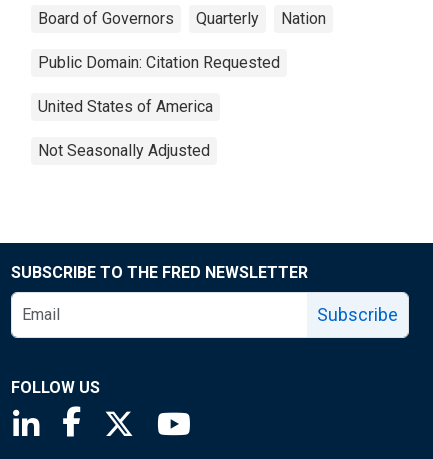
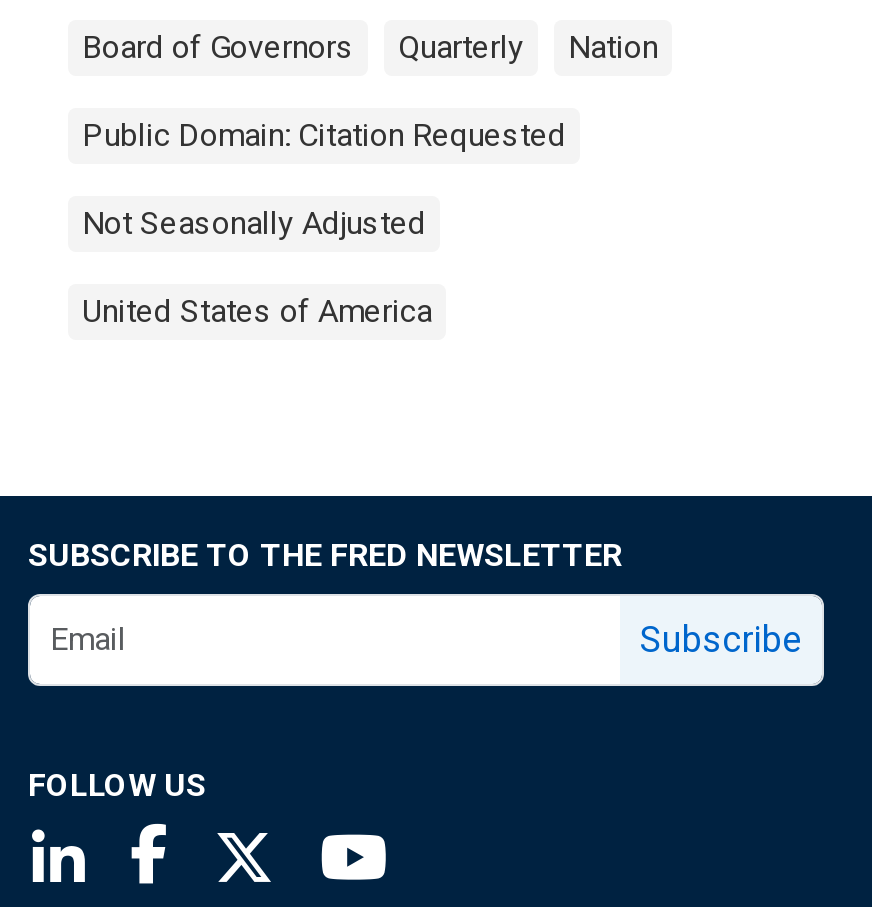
moved down: United States of America

moved up: Not Seasonally Adjusted
